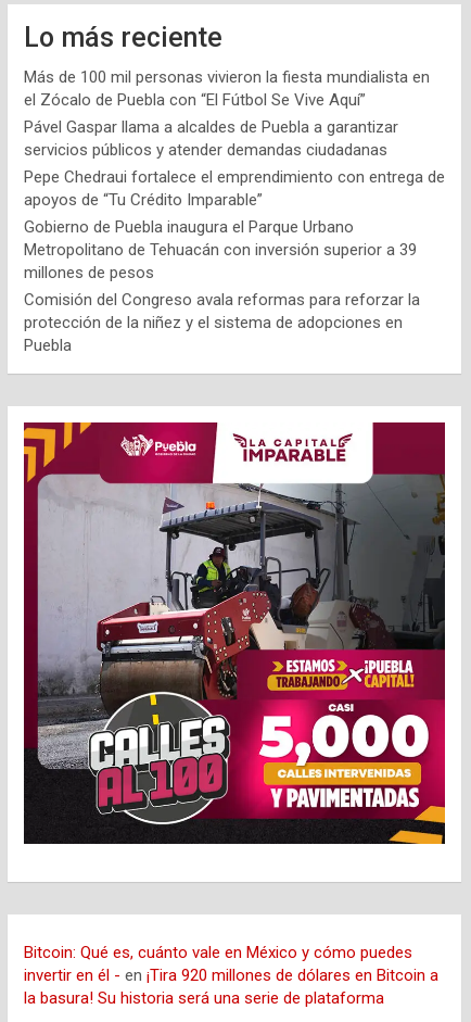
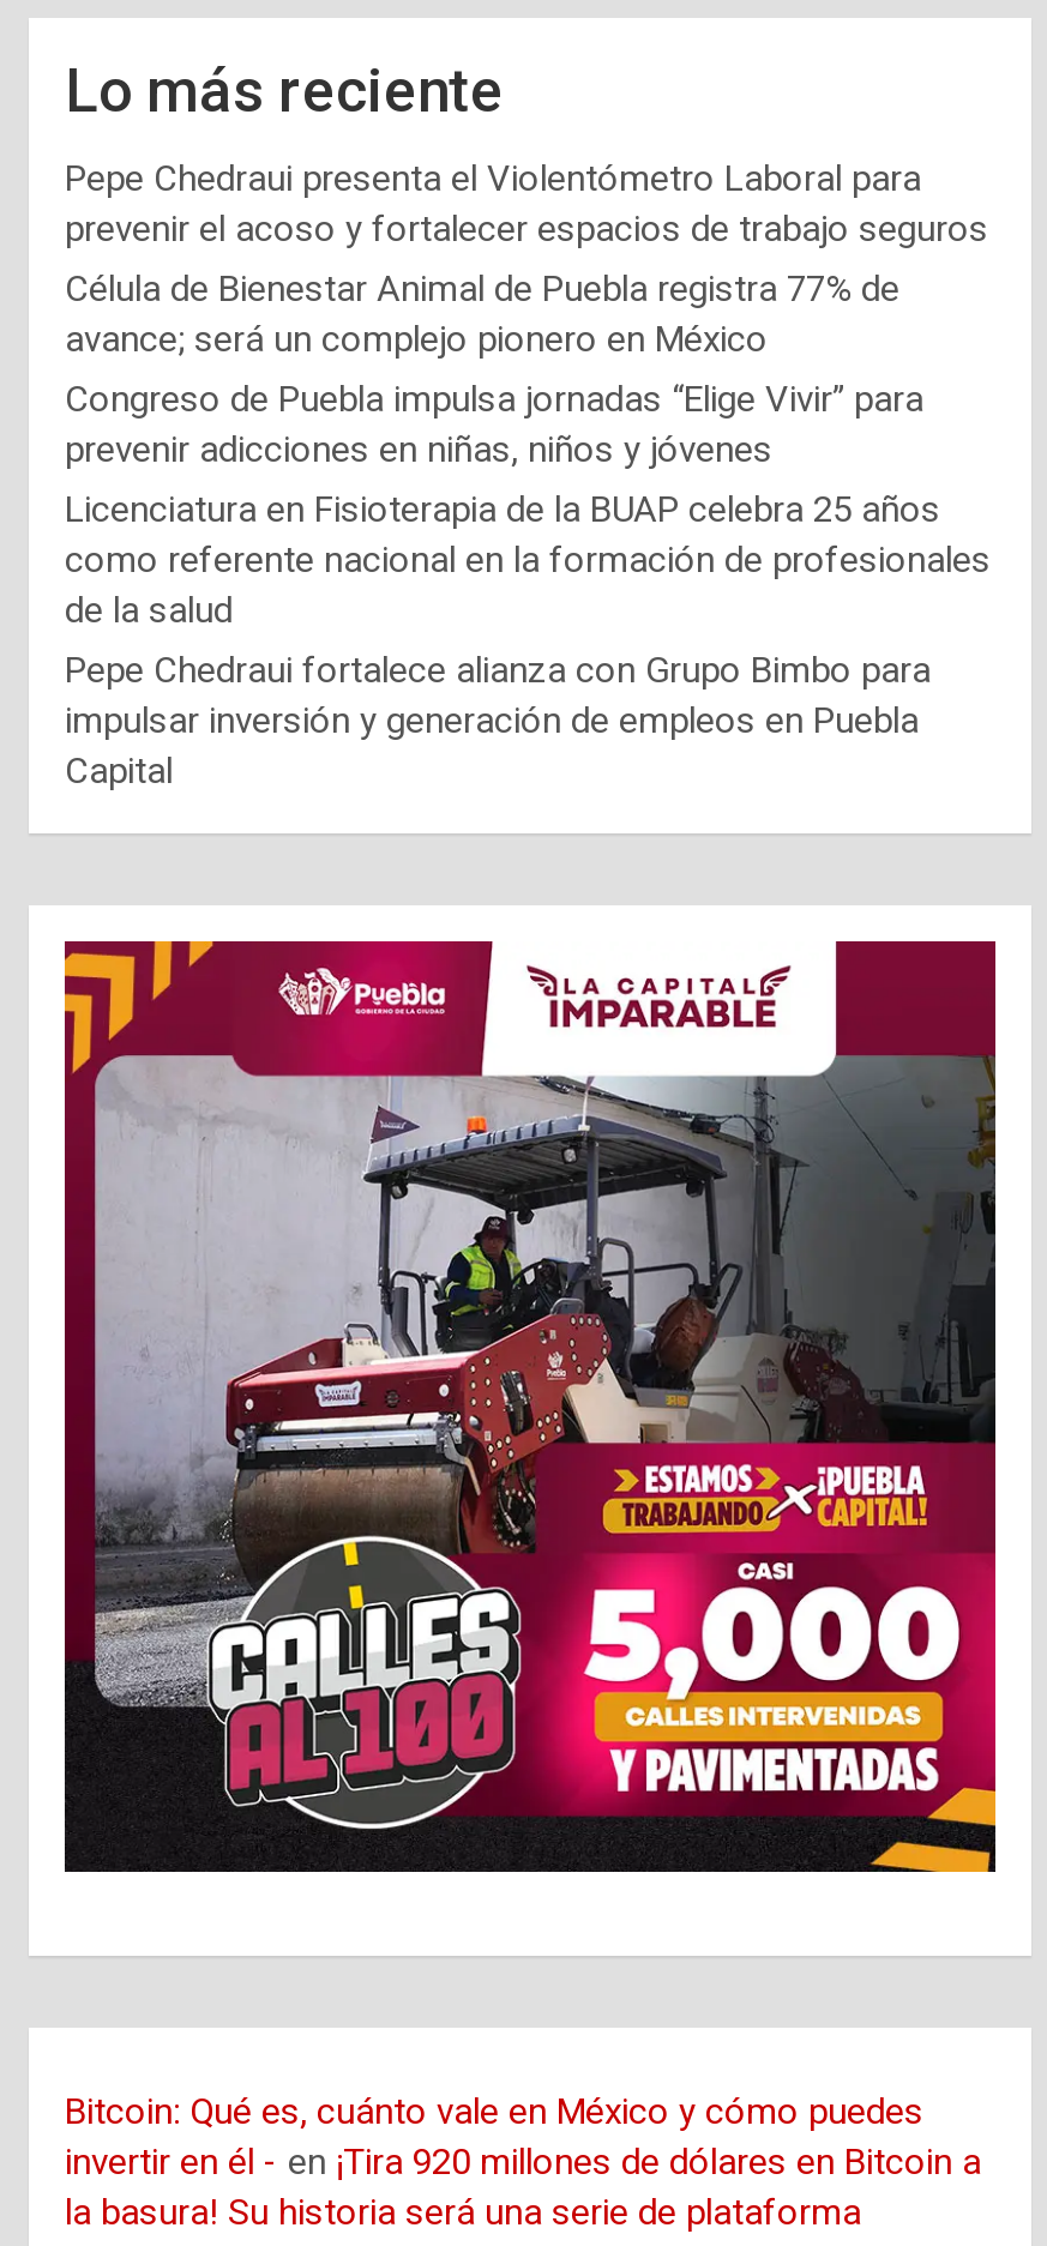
- Más de 100 mil personas vivieron la fiesta mundialista en
- el Zócalo de Puebla con “El Fútbol Se Vive Aquí”
- Pável Gaspar llama a alcaldes de Puebla a garantizar
- servicios públicos y atender demandas ciudadanas
- Pepe Chedraui fortalece el emprendimiento con entrega de
- apoyos de “Tu Crédito Imparable”
- Gobierno de Puebla inaugura el Parque Urbano
- Metropolitano de Tehuacán con inversión superior a 39
- millones de pesos
- Comisión del Congreso avala reformas para reforzar la
- protección de la niñez y el sistema de adopciones en
- Puebla
+ Pepe Chedraui presenta el Violentómetro Laboral para
+ prevenir el acoso y fortalecer espacios de trabajo seguros
+ Célula de Bienestar Animal de Puebla registra 77% de
+ avance; será un complejo pionero en México
+ Congreso de Puebla impulsa jornadas “Elige Vivir” para
+ prevenir adicciones en niñas, niños y jóvenes
+ Licenciatura en Fisioterapia de la BUAP celebra 25 años
+ como referente nacional en la formación de profesionales
+ de la salud
+ Pepe Chedraui fortalece alianza con Grupo Bimbo para
+ impulsar inversión y generación de empleos en Puebla
+ Capital
